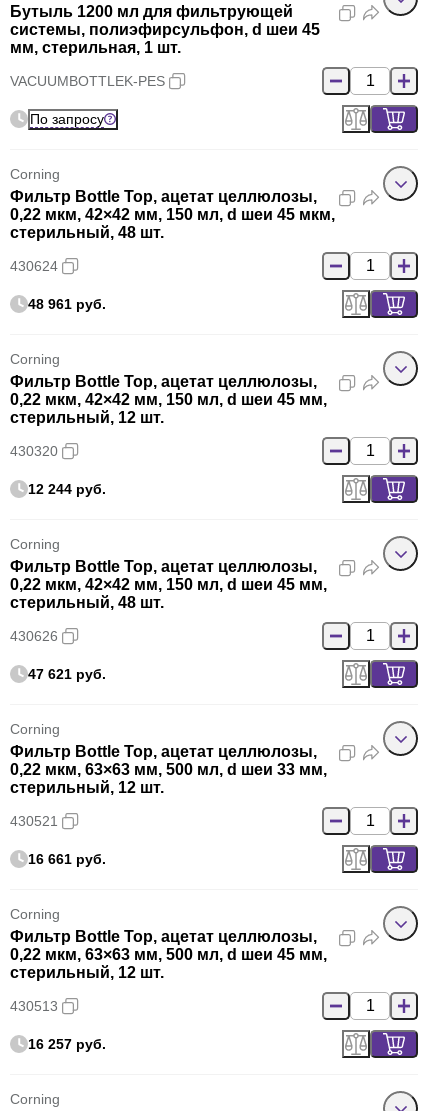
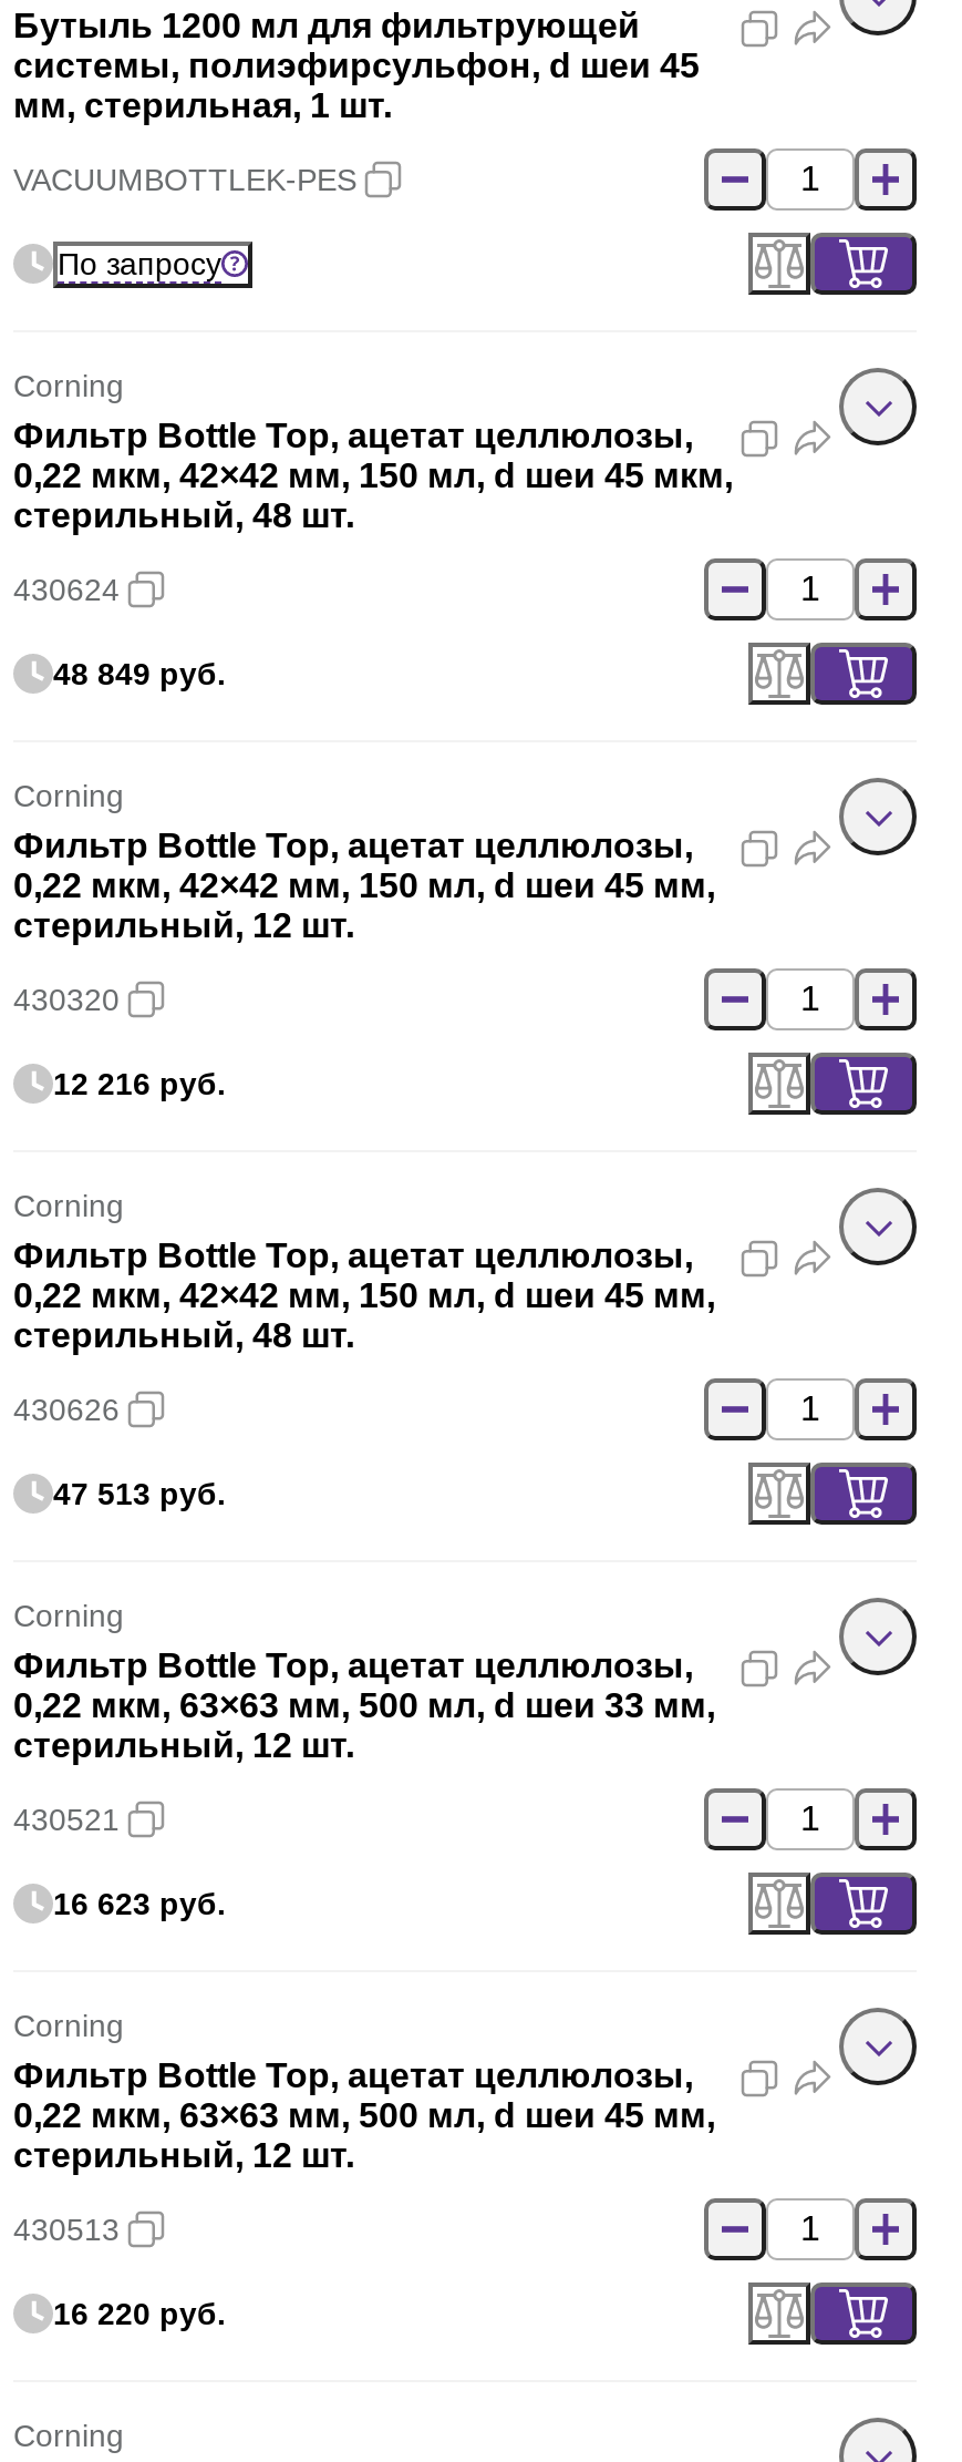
- 48 961 руб.
+ 48 849 руб.

- 12 244 руб.
+ 12 216 руб.

- 47 621 руб.
+ 47 513 руб.

- 16 661 руб.
+ 16 623 руб.

- 16 257 руб.
+ 16 220 руб.
